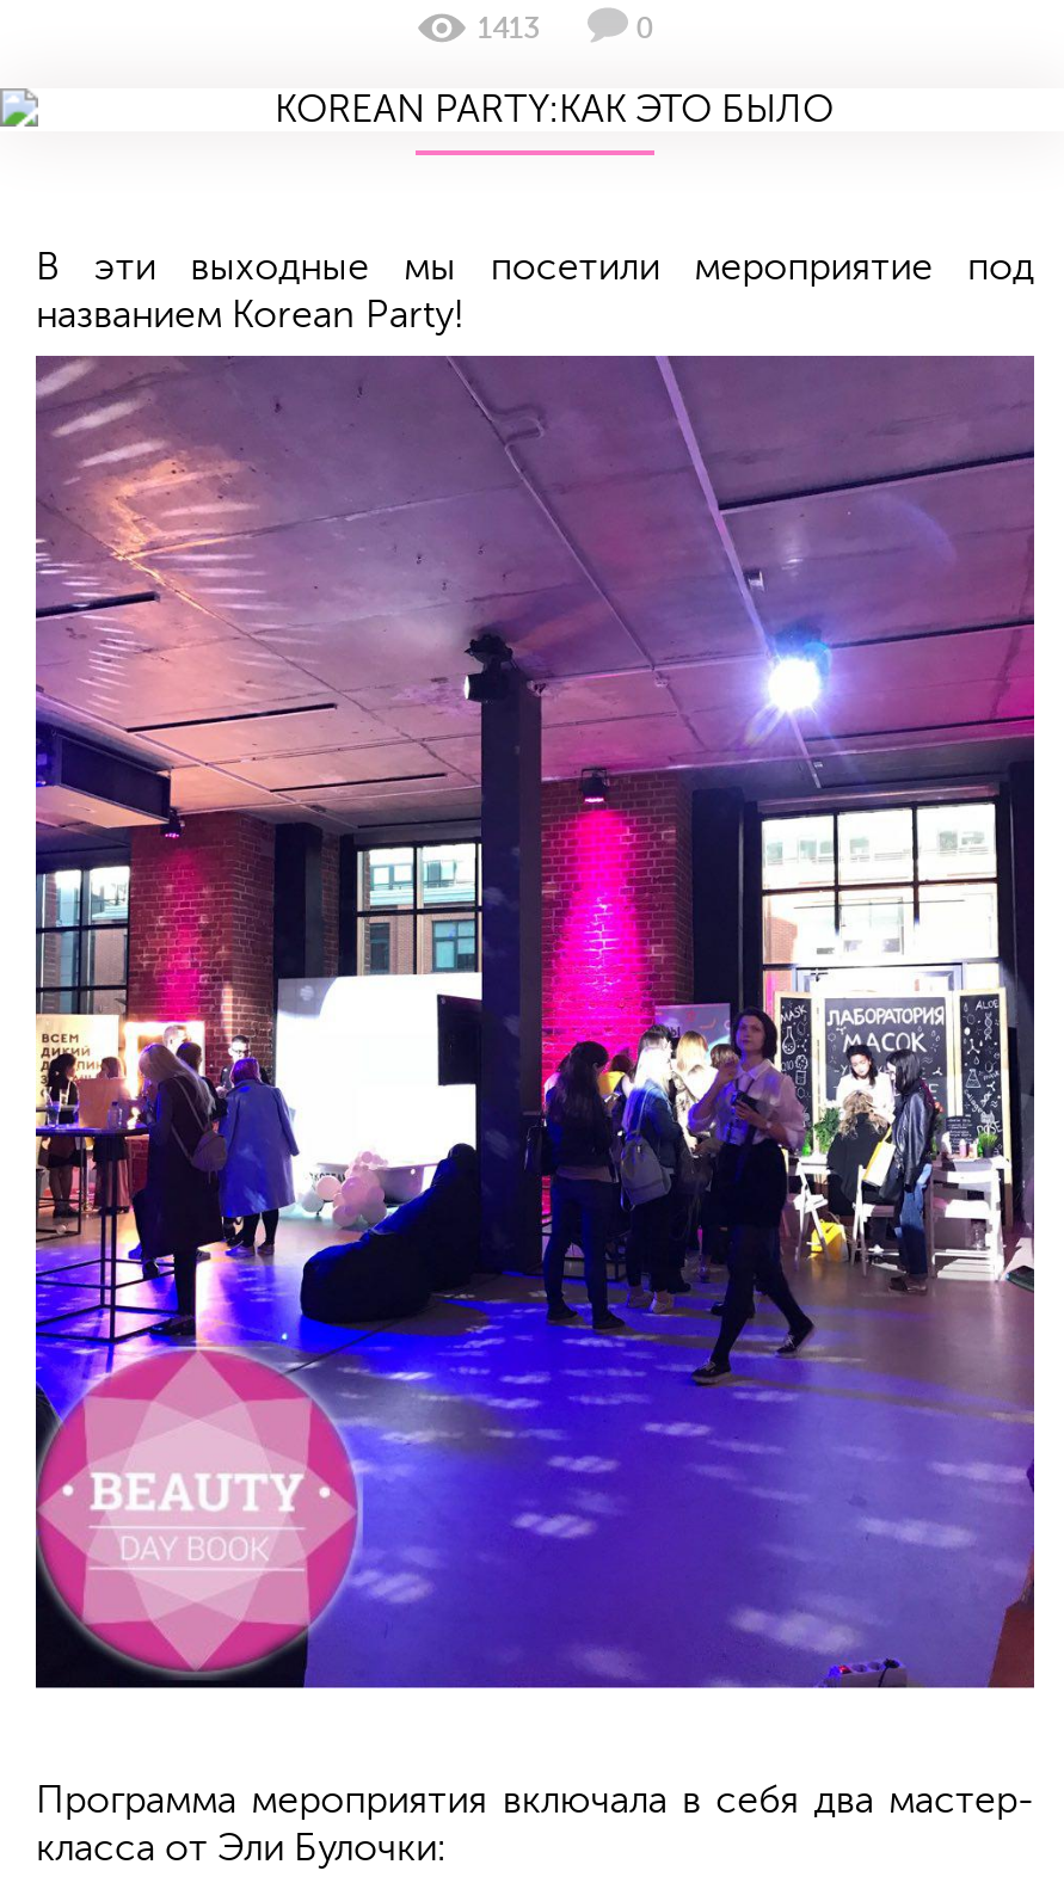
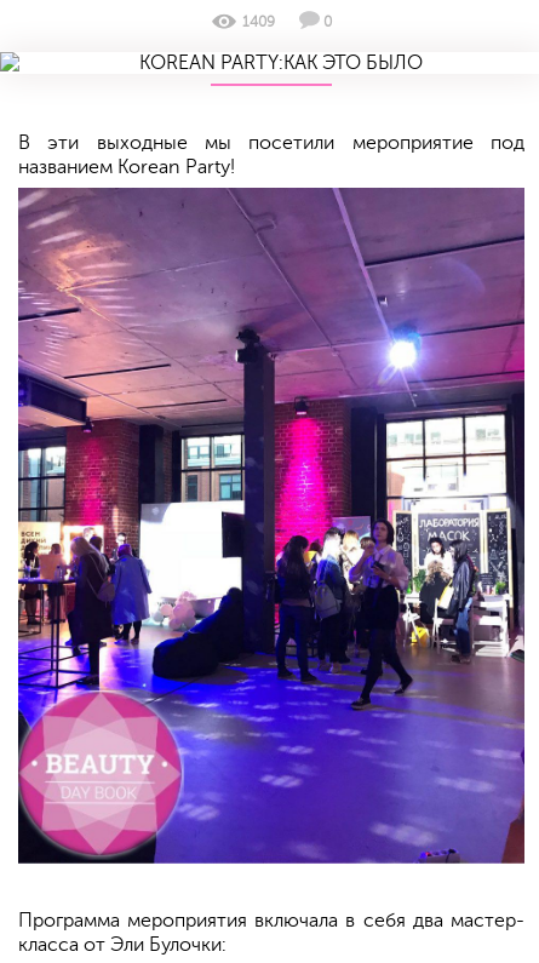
- 1413
+ 1409
